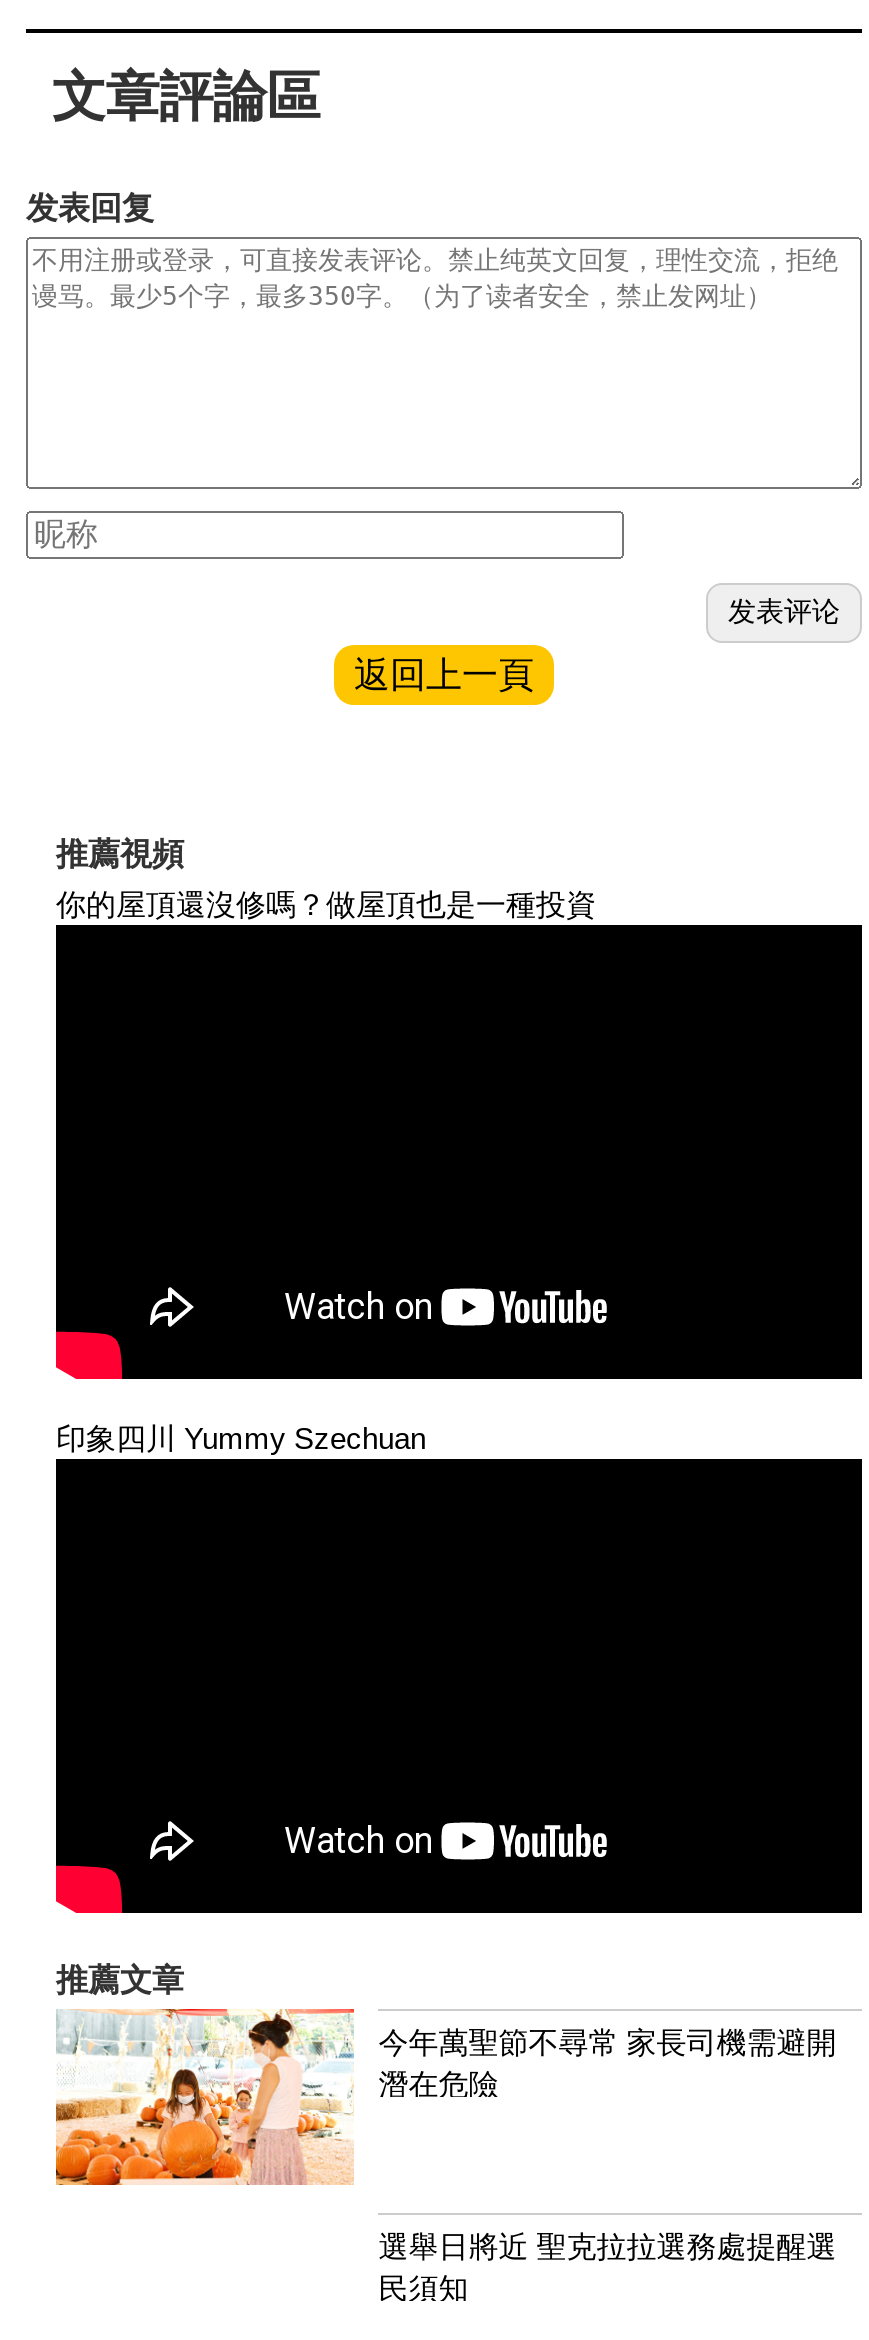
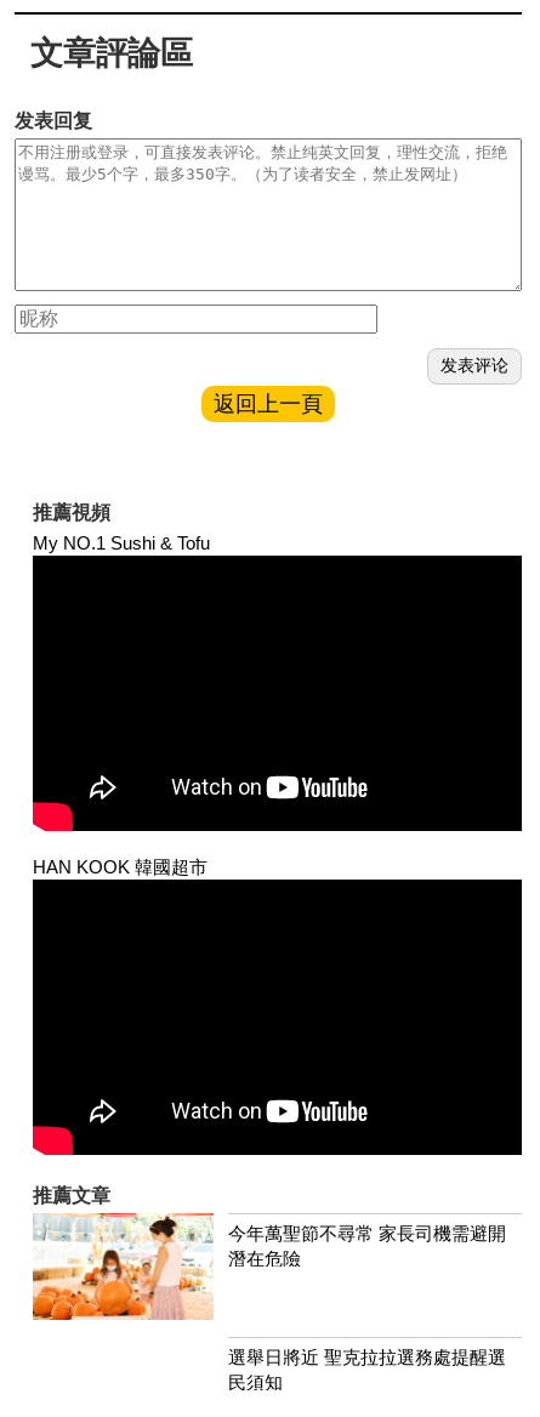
- 你的屋頂還沒修嗎？做屋頂也是一種投資
+ My NO.1 Sushi & Tofu

- 印象四川 Yummy Szechuan
+ HAN KOOK 韓國超市
